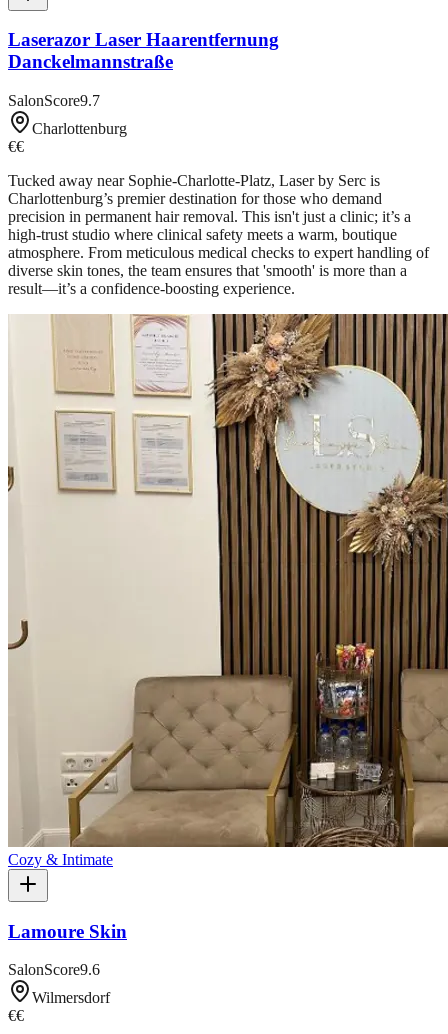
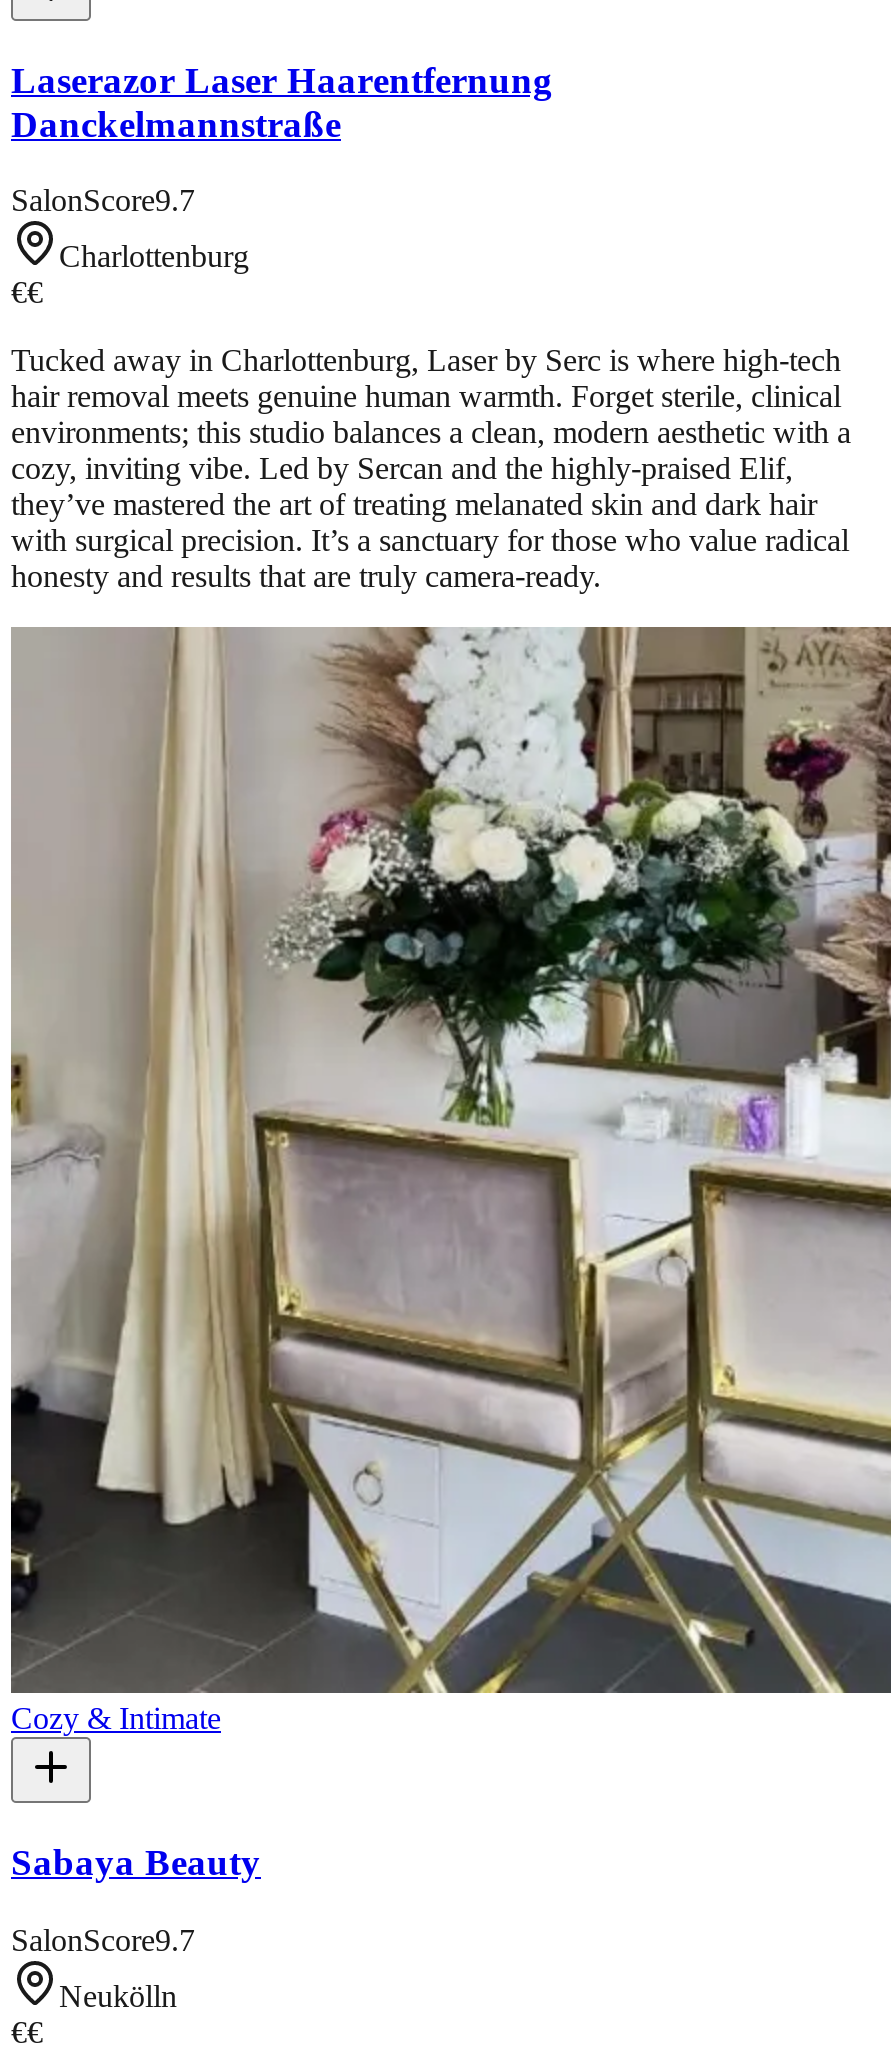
- Tucked away near Sophie-Charlotte-Platz, Laser by Serc is
- Charlottenburg’s premier destination for those who demand
- precision in permanent hair removal. This isn't just a clinic; it’s a
- high-trust studio where clinical safety meets a warm, boutique
- atmosphere. From meticulous medical checks to expert handling of
- diverse skin tones, the team ensures that 'smooth' is more than a
- result—it’s a confidence-boosting experience.
+ Tucked away in Charlottenburg, Laser by Serc is where high-tech
+ hair removal meets genuine human warmth. Forget sterile, clinical
+ environments; this studio balances a clean, modern aesthetic with a
+ cozy, inviting vibe. Led by Sercan and the highly-praised Elif,
+ they’ve mastered the art of treating melanated skin and dark hair
+ with surgical precision. It’s a sanctuary for those who value radical
+ honesty and results that are truly camera-ready.

- [image]
+ [image]

- Lamoure Skin
+ Sabaya Beauty

- SalonScore9.6
+ SalonScore9.7

- Wilmersdorf
+ Neukölln
